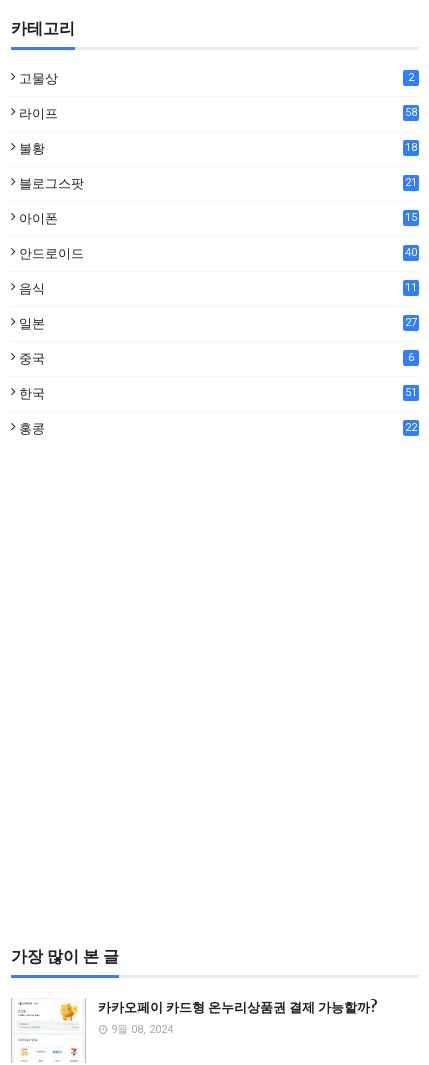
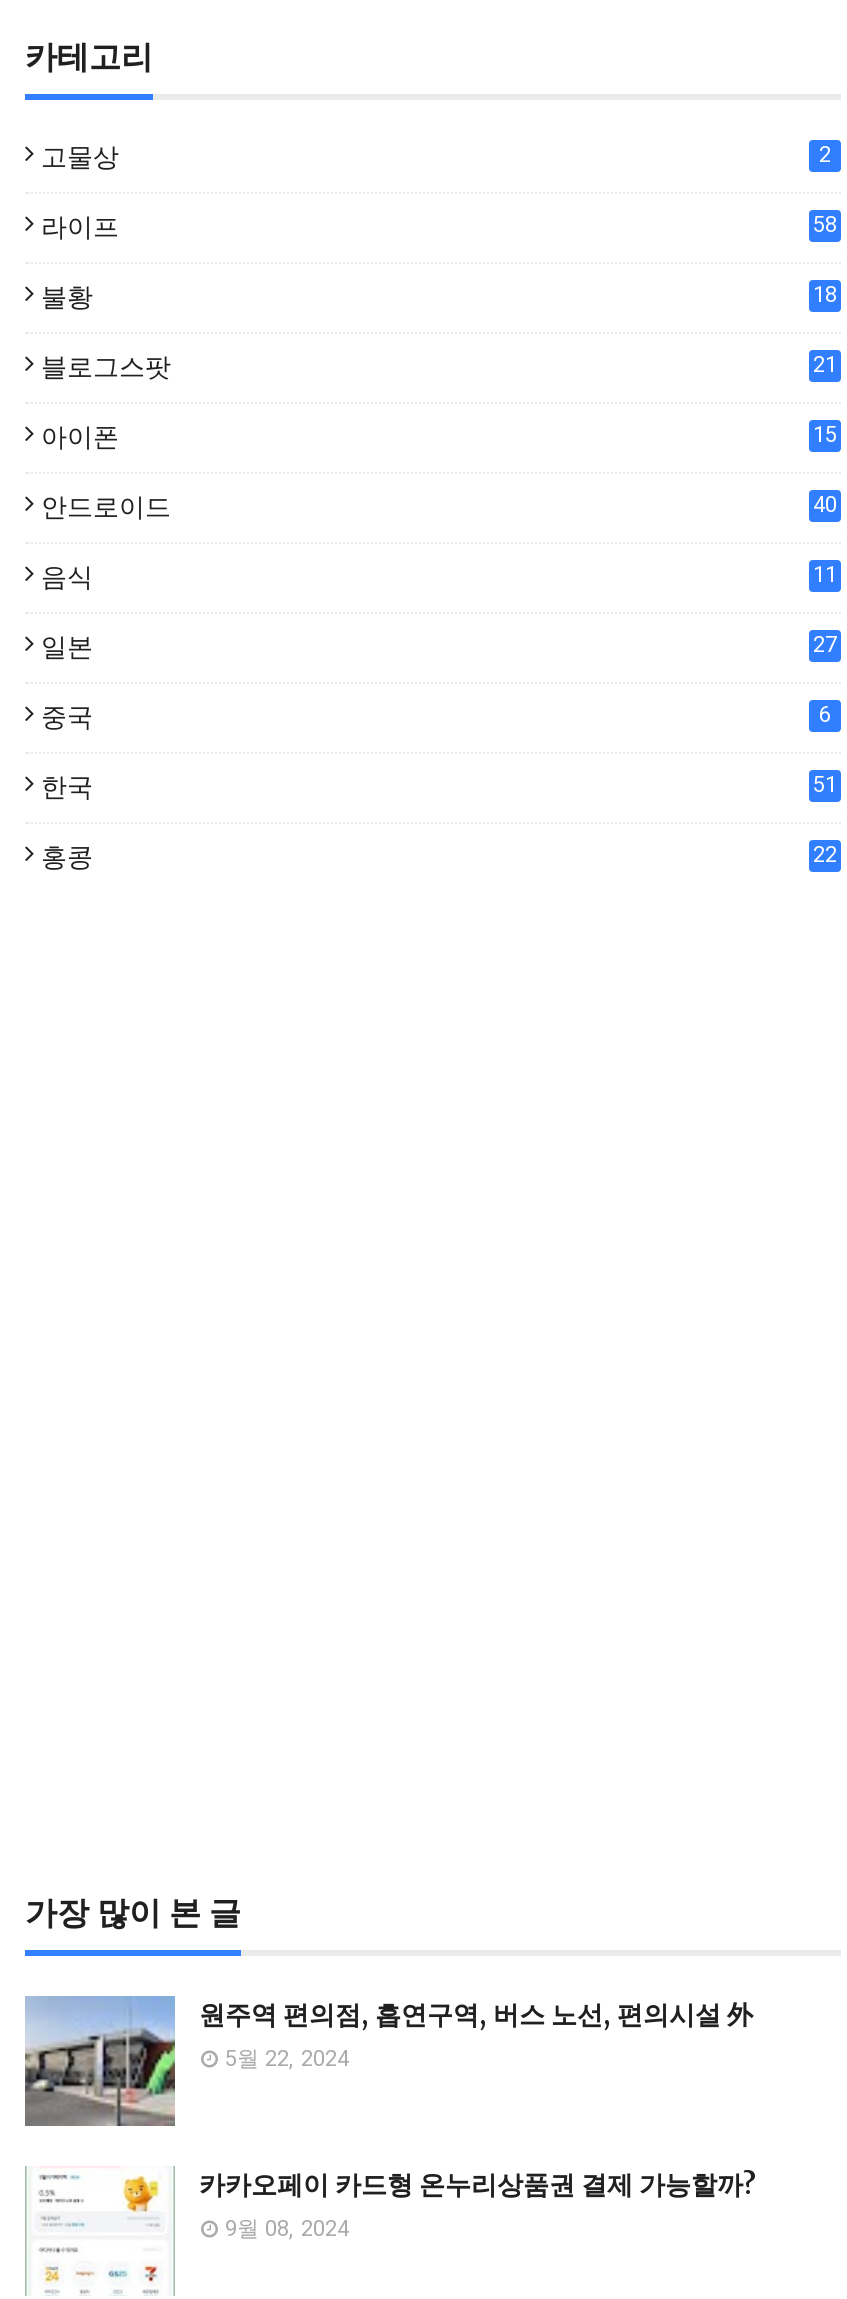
+ [image]
+ 원주역 편의점, 흡연구역, 버스 노선, 편의시설 外
+ 5월 22, 2024
